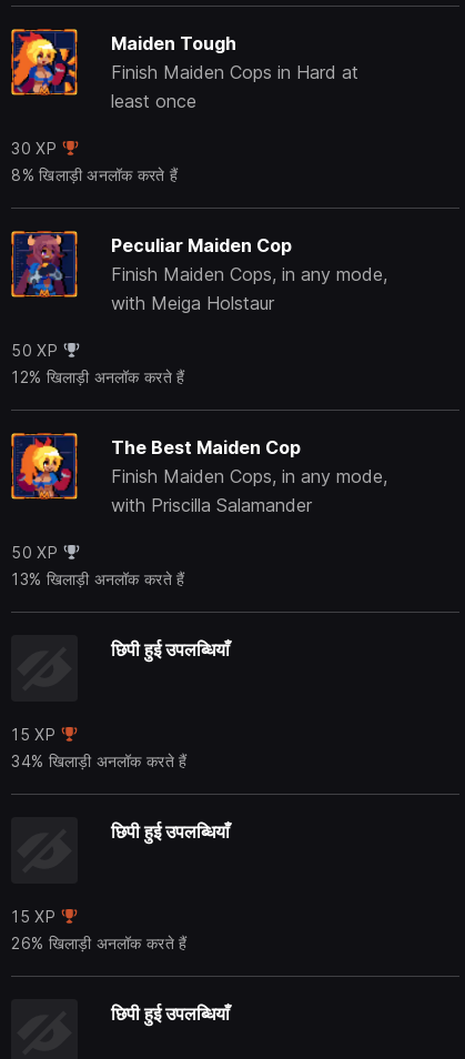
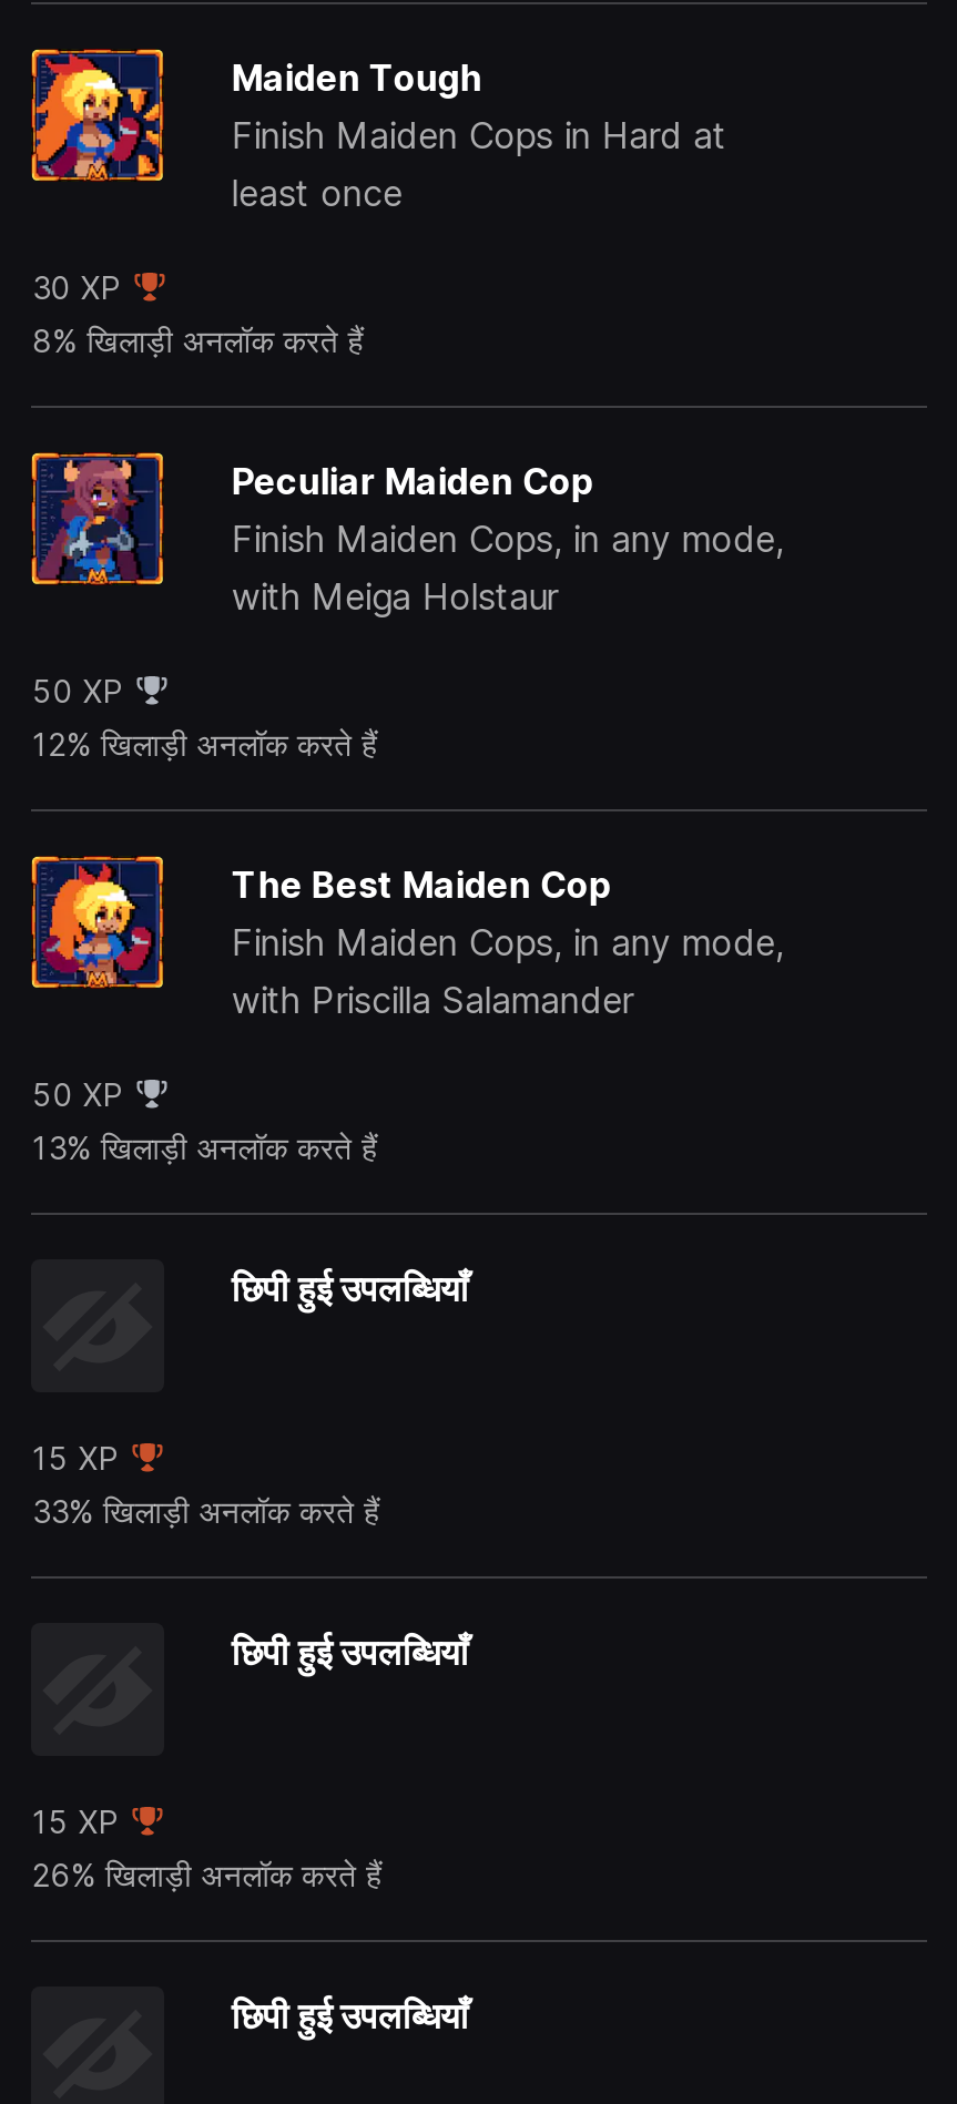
- 34% खिलाड़ी अनलॉक करते हैं
+ 33% खिलाड़ी अनलॉक करते हैं
